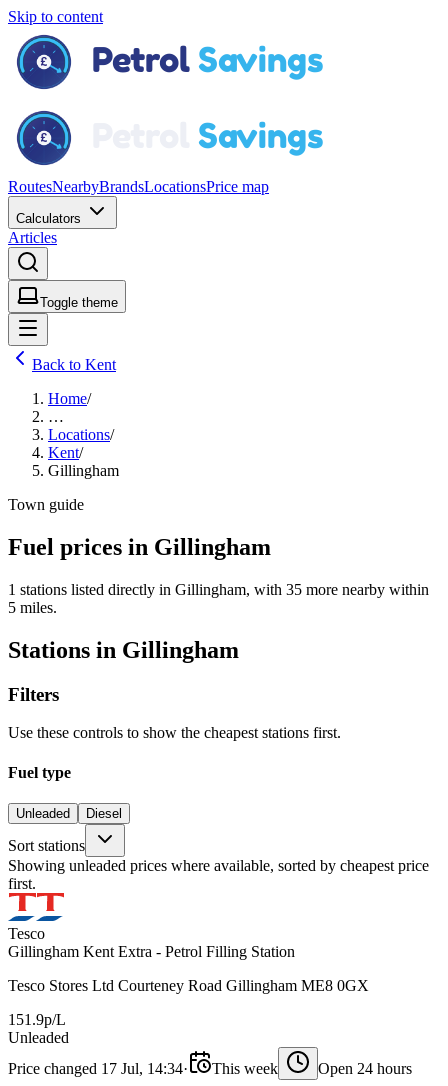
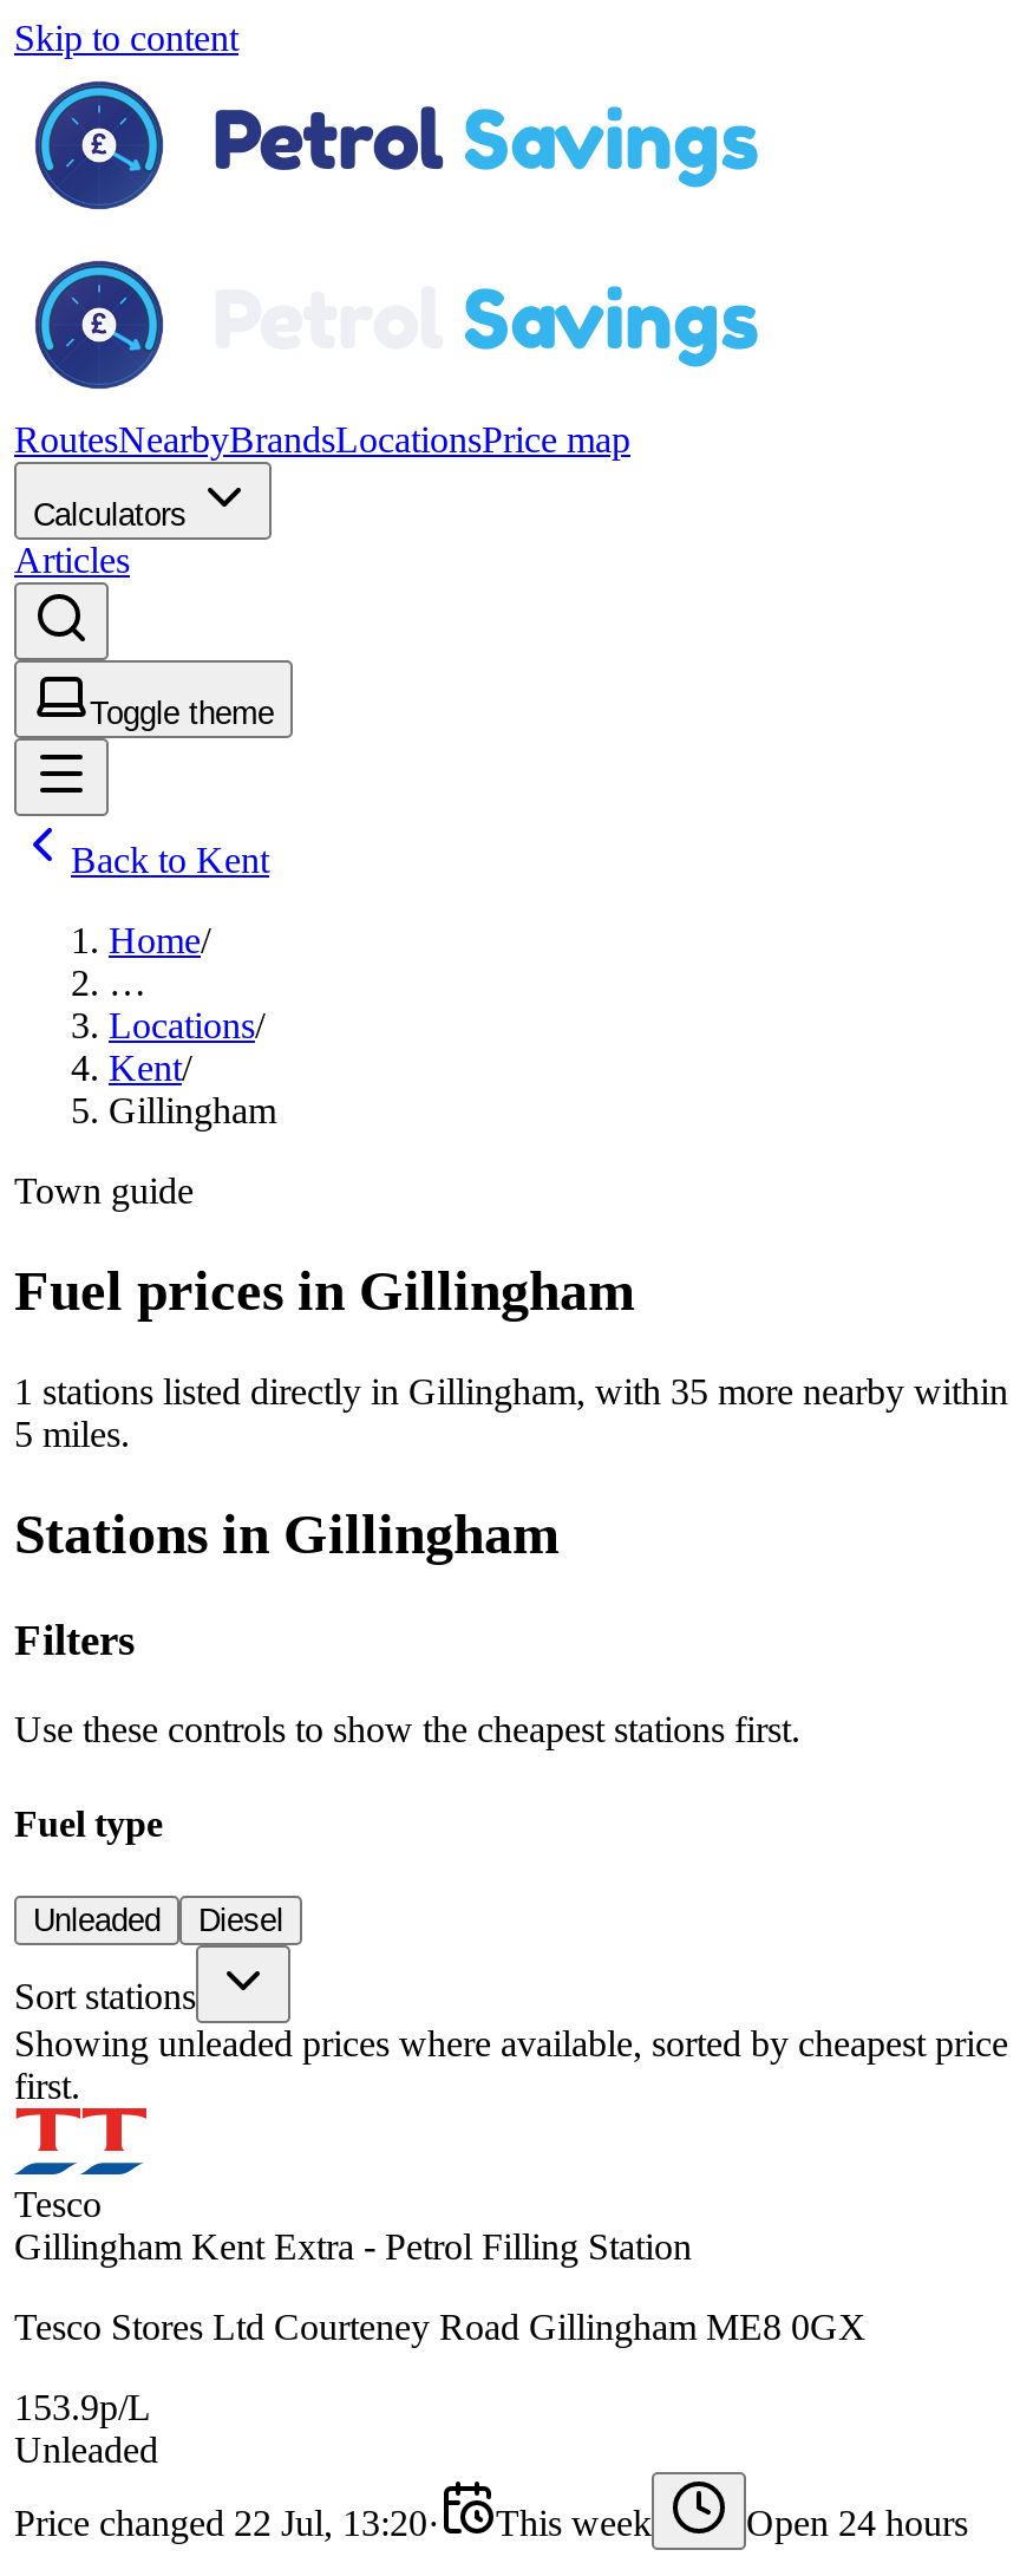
- 151.9p/L
+ 153.9p/L

- Price changed 17 Jul, 14:34·
+ Price changed 22 Jul, 13:20·
